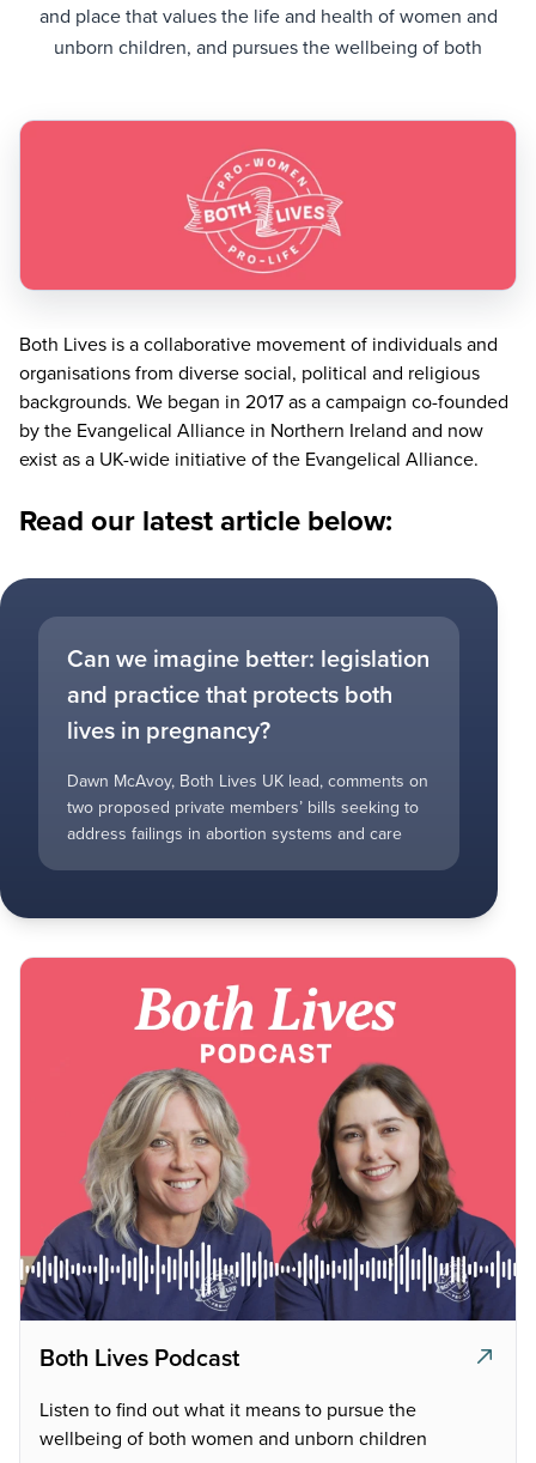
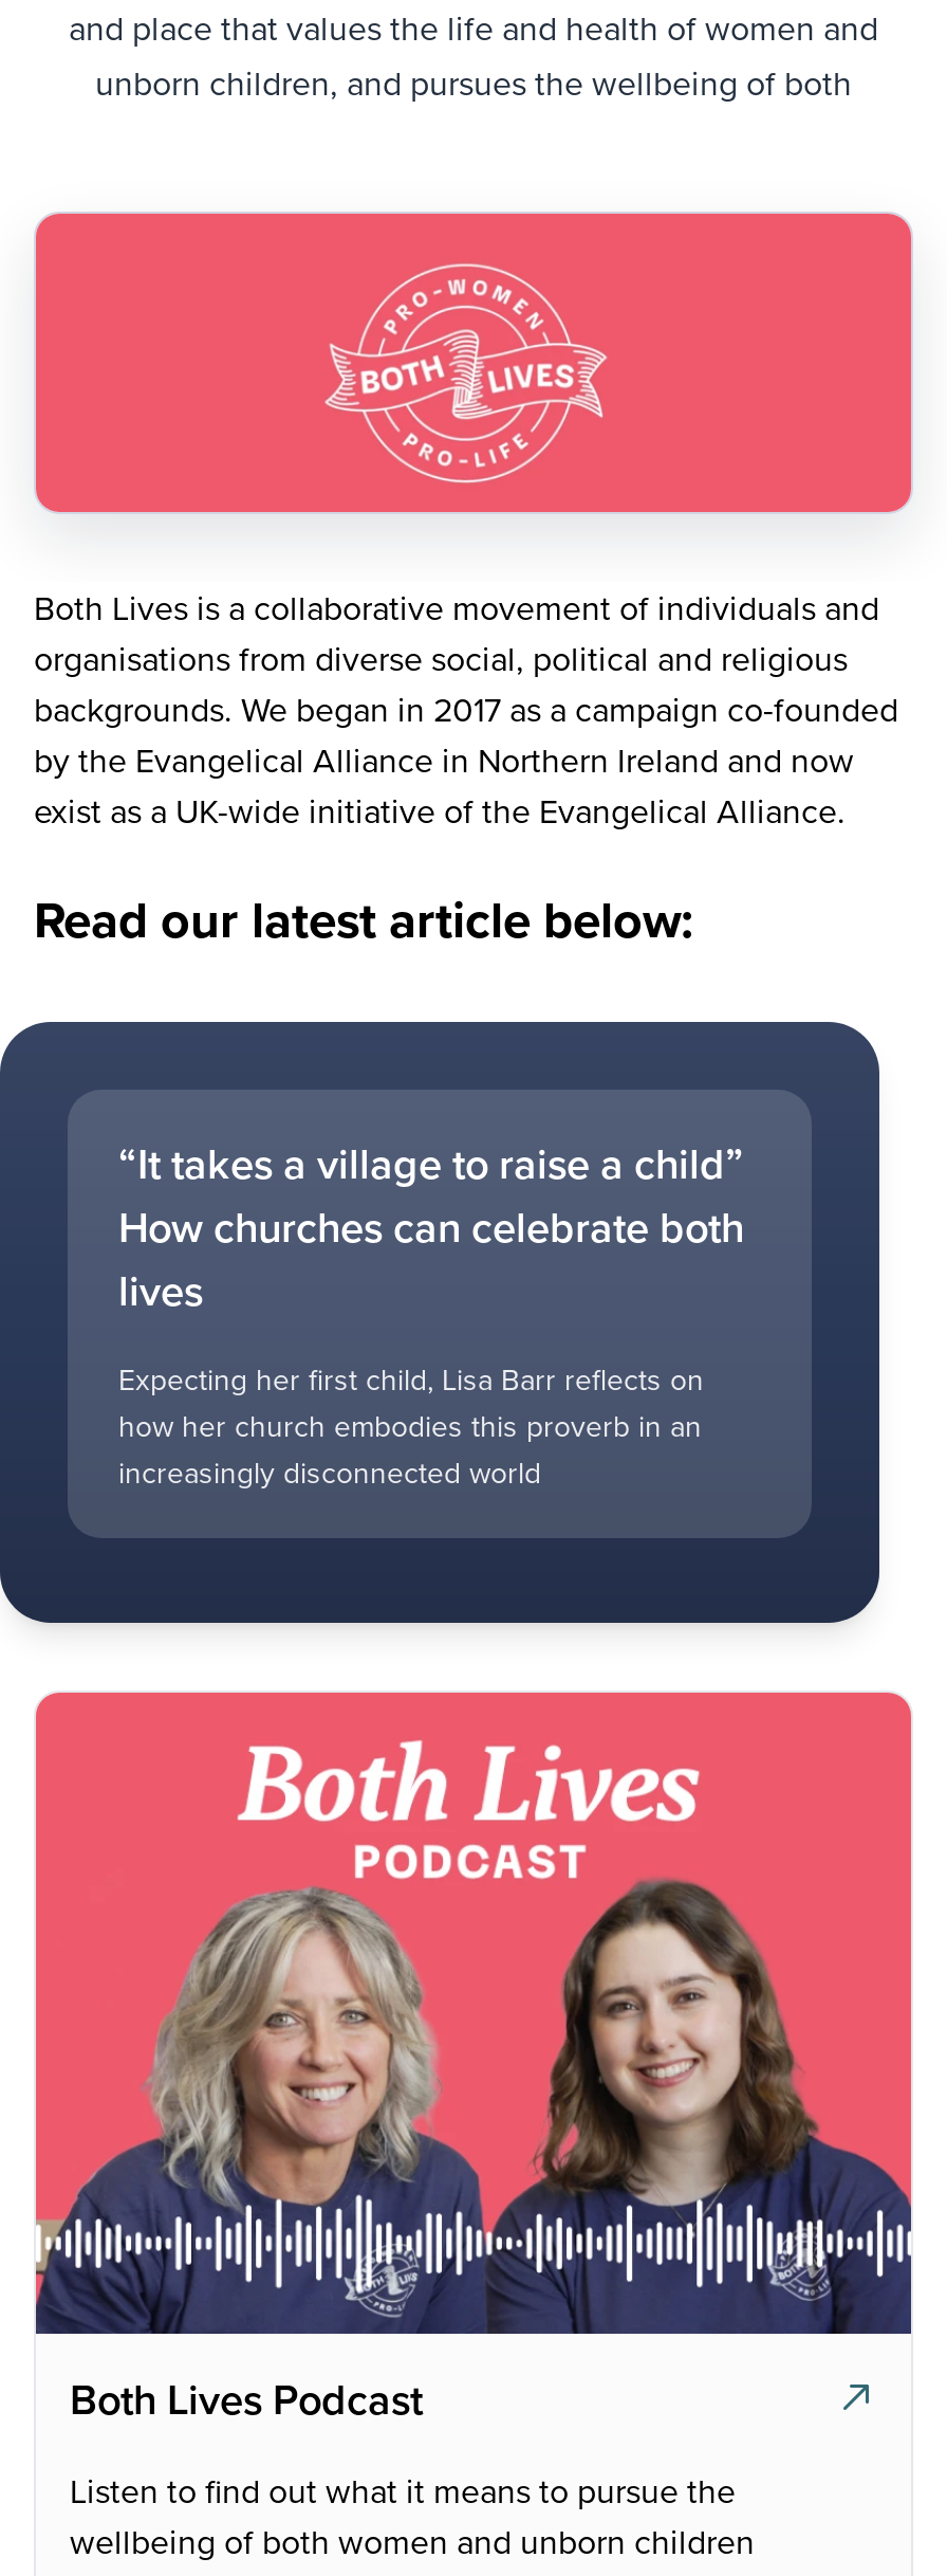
- Can we imagine better: legislation
- and practice that protects both
- lives in pregnancy?
+ “It takes a village to raise a child”
+ How churches can celebrate both
+ lives

- Dawn McAvoy, Both Lives UK lead, comments on
- two proposed private members’ bills seeking to
- address failings in abortion systems and care
+ Expecting her first child, Lisa Barr reflects on
+ how her church embodies this proverb in an
+ increasingly disconnected world
